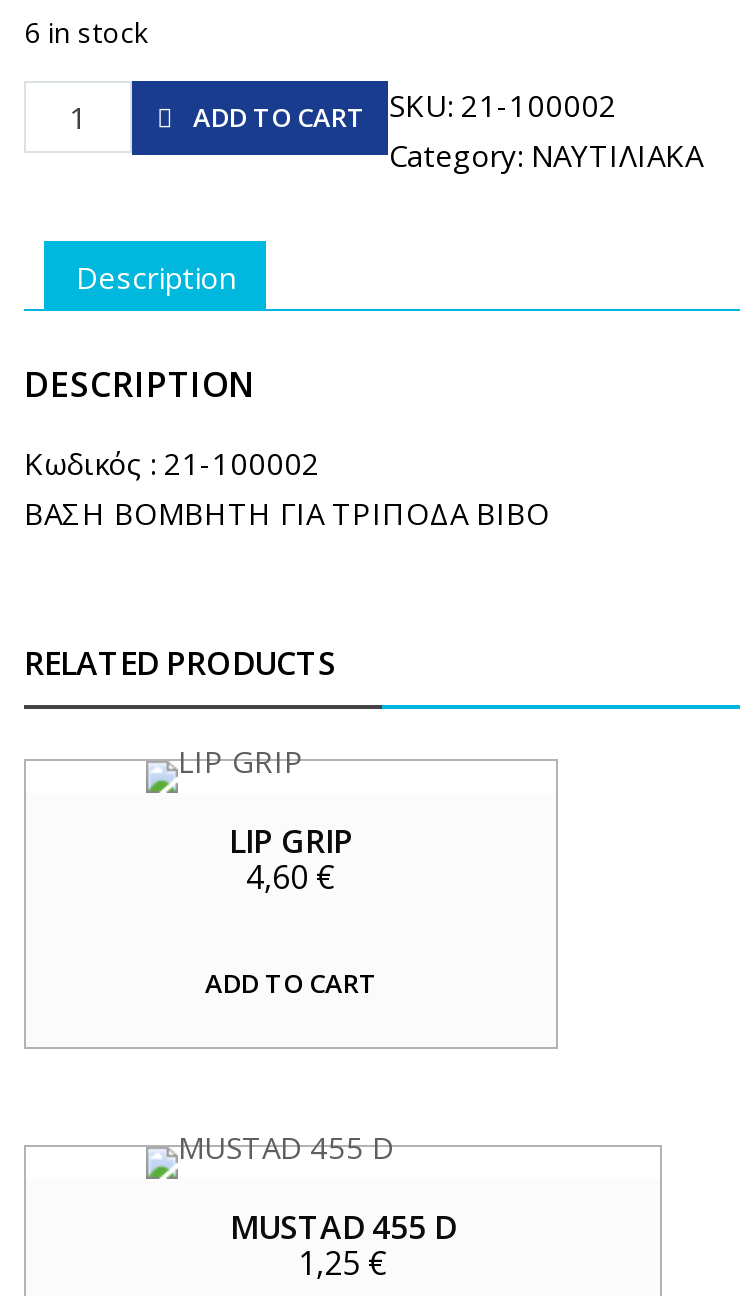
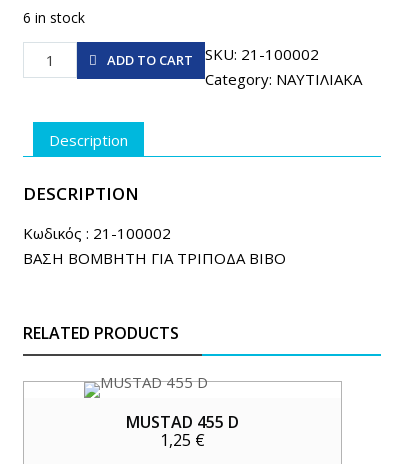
- LIP GRIP
- 4,60 €
- ADD TO CART
